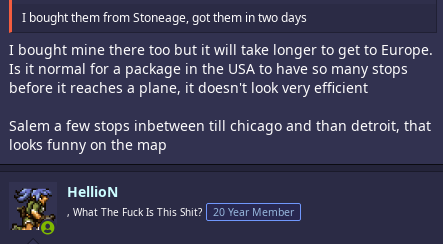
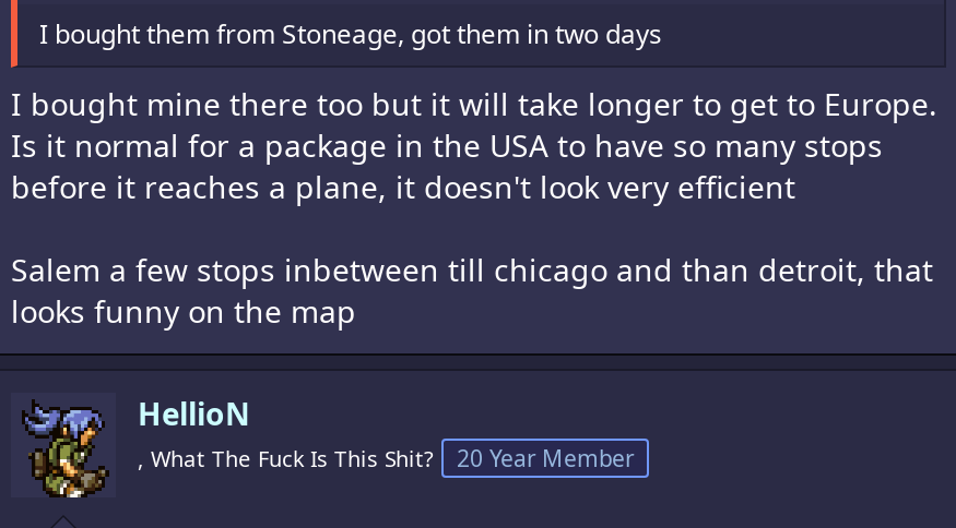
- [image]
+ [image]
